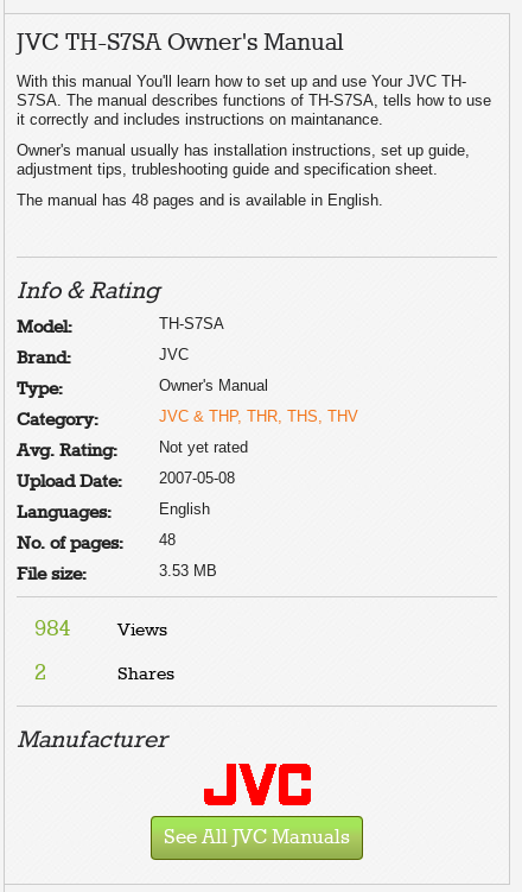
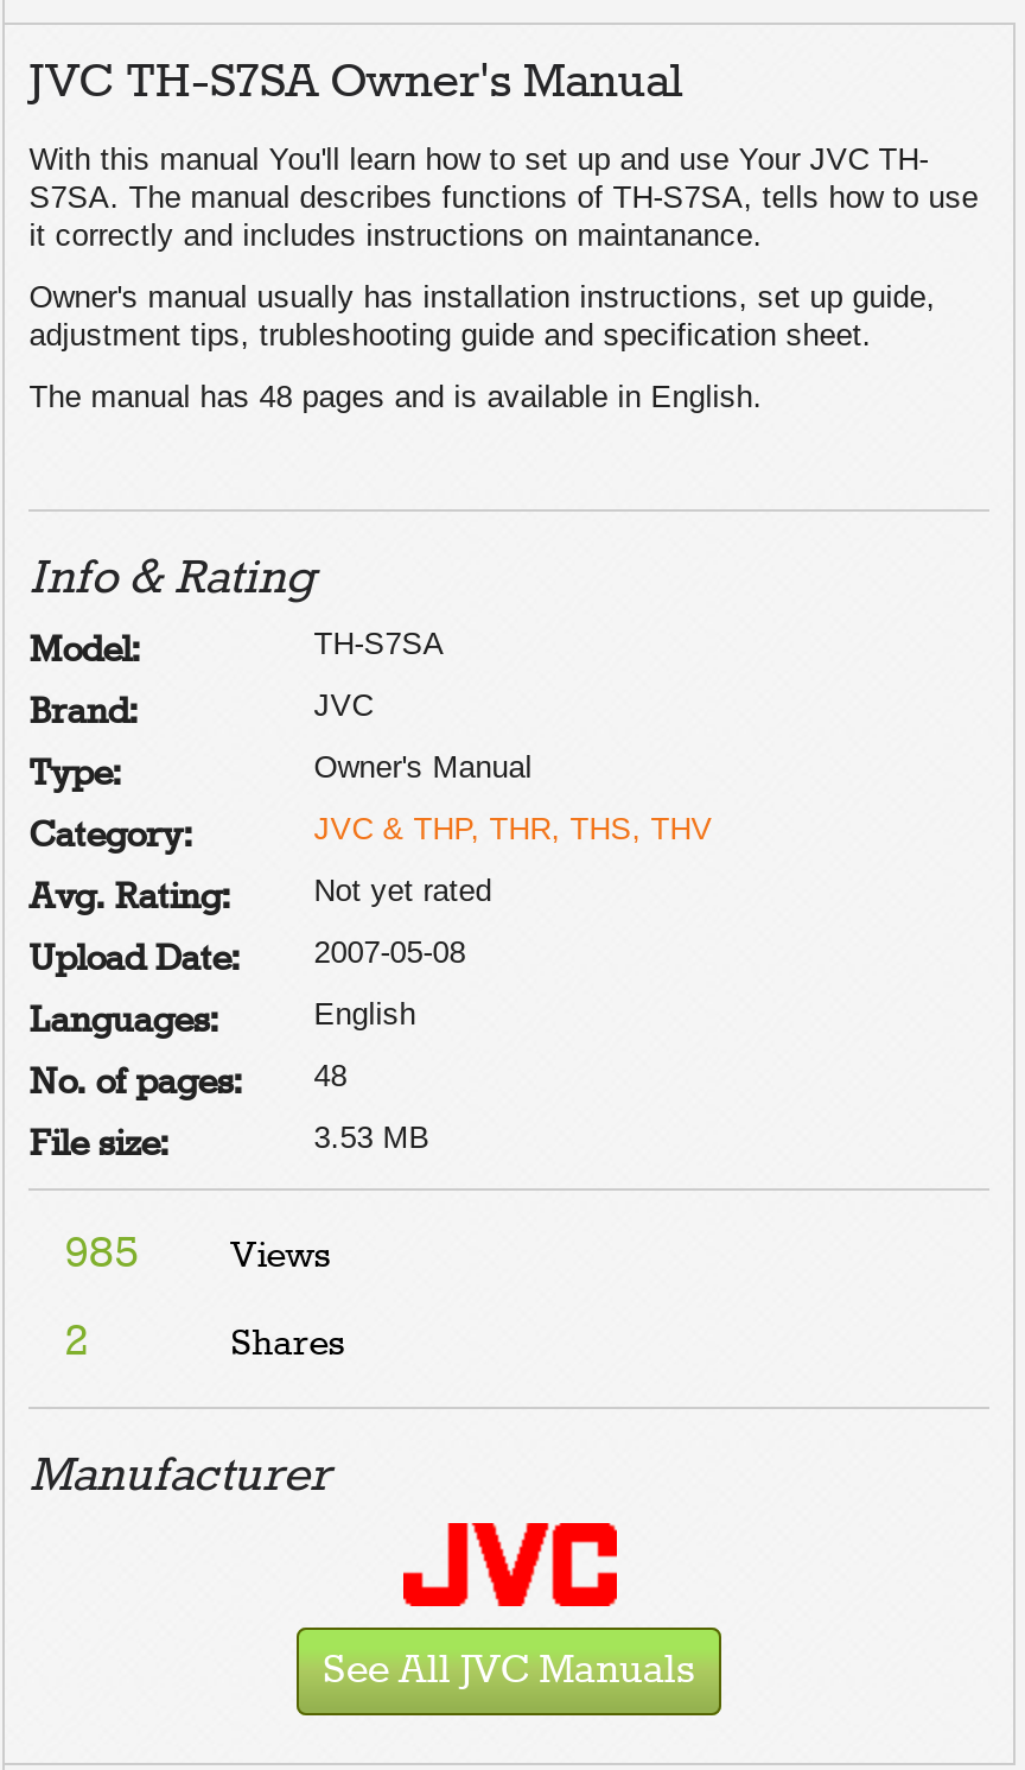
- 984
+ 985
